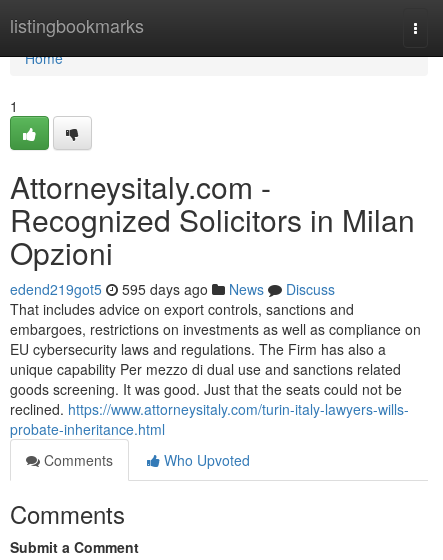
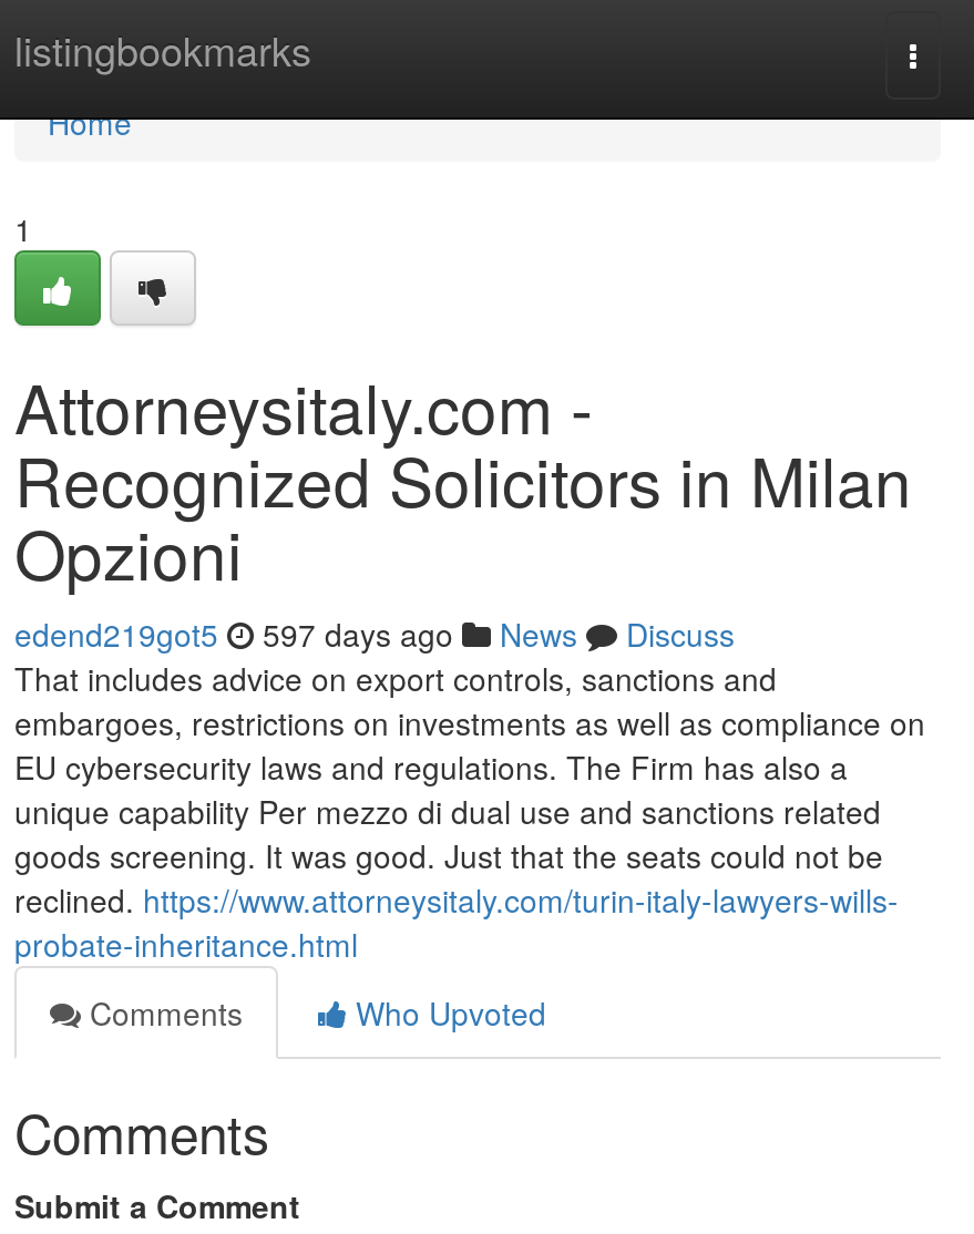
- edend219got5 595 days ago News Discuss
+ edend219got5 597 days ago News Discuss
